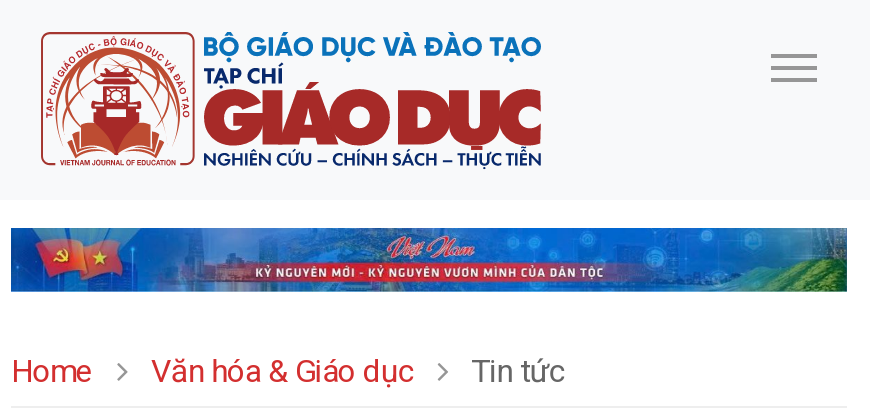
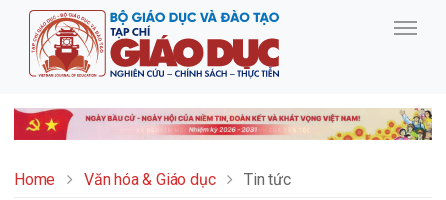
- [image]
+ [image]
